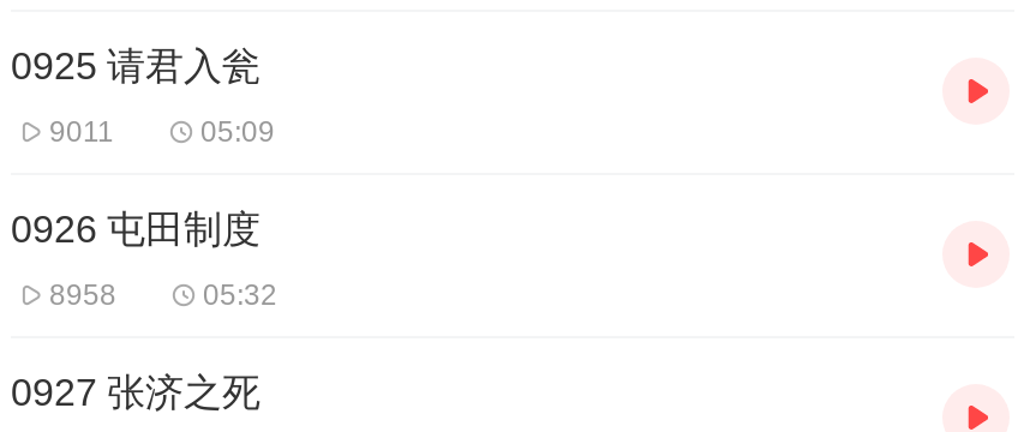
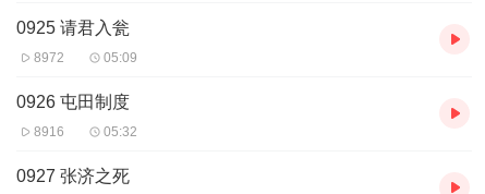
- 9011
+ 8972

- 8958
+ 8916
